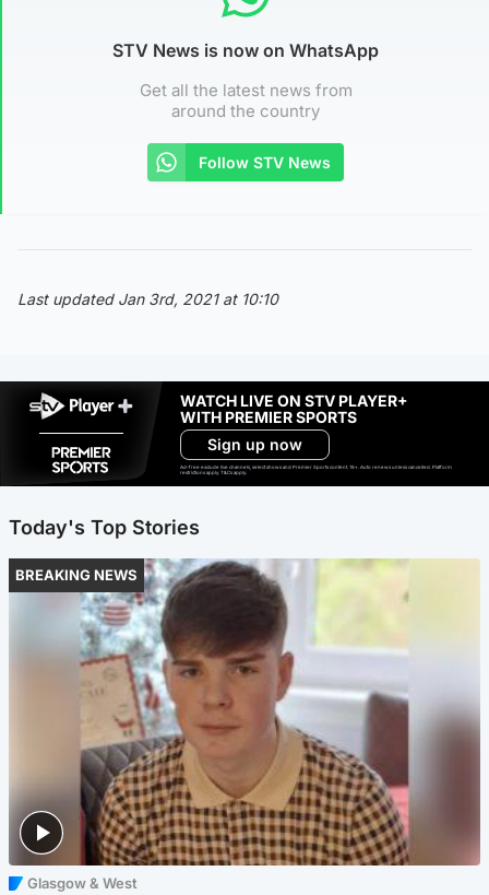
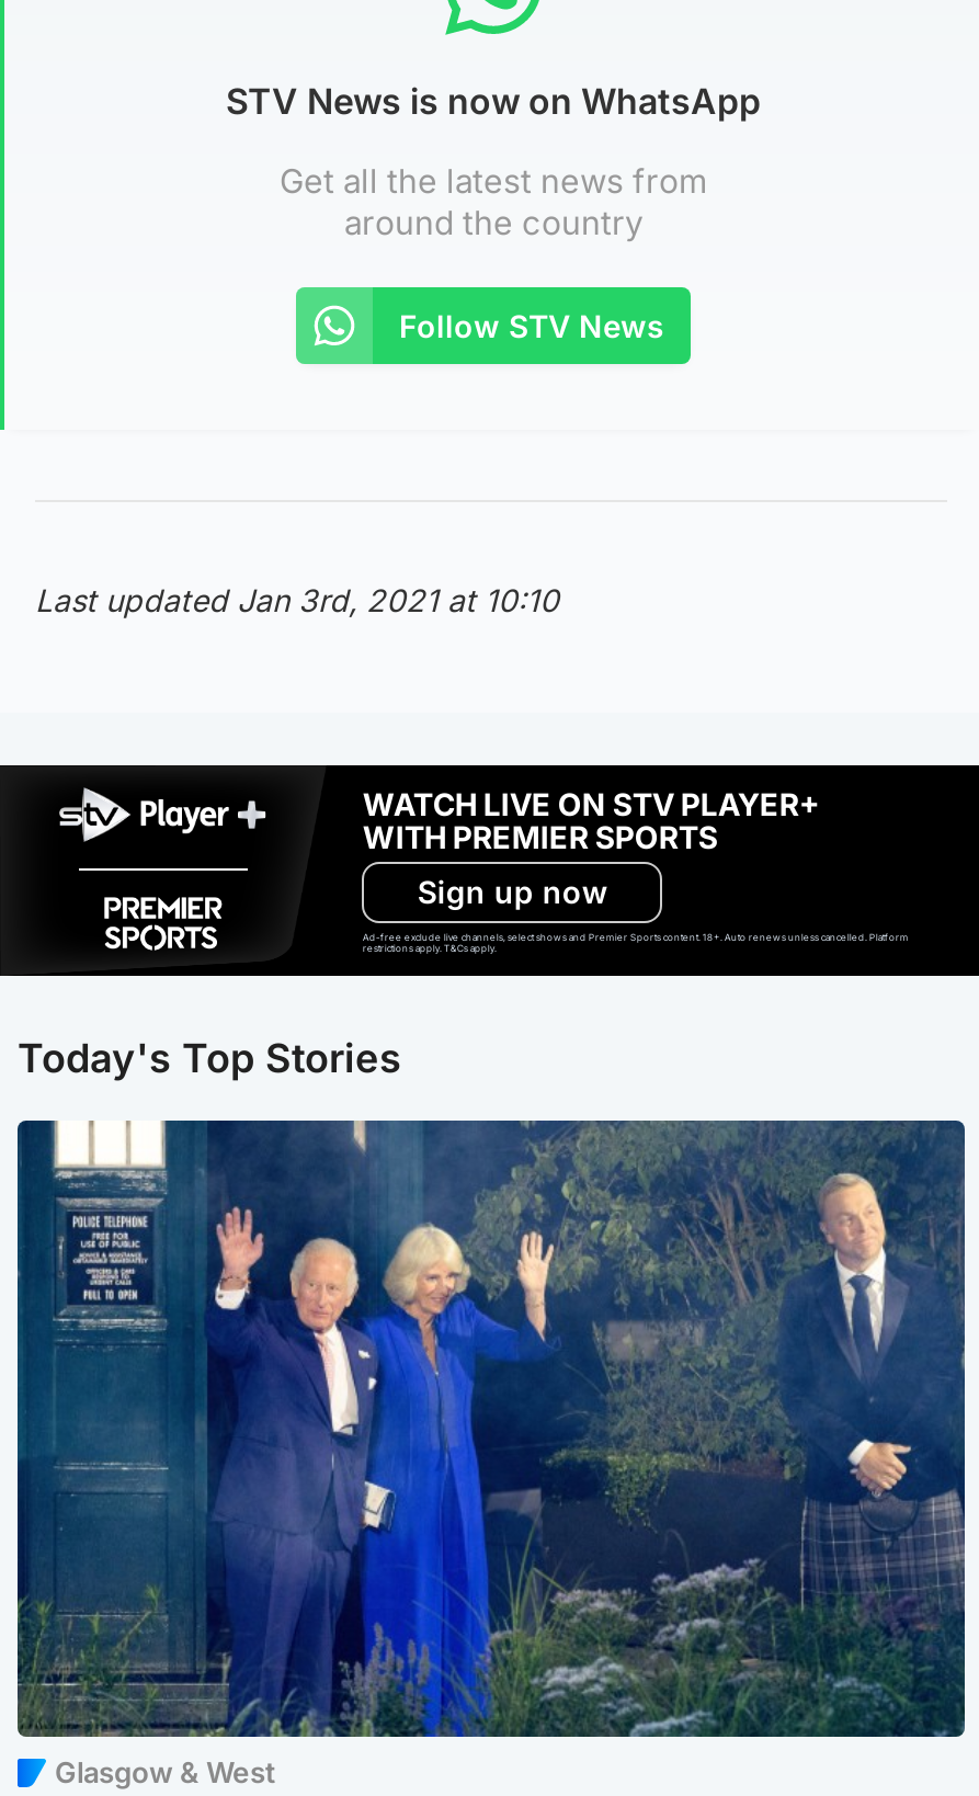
- [image]
+ [image]

- BREAKING NEWS
